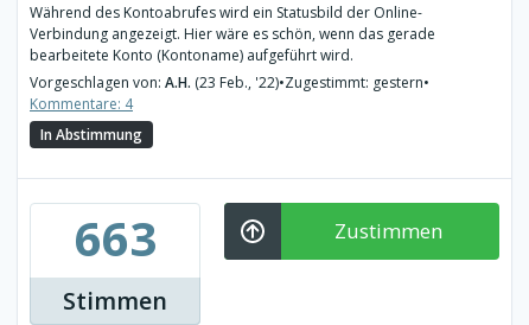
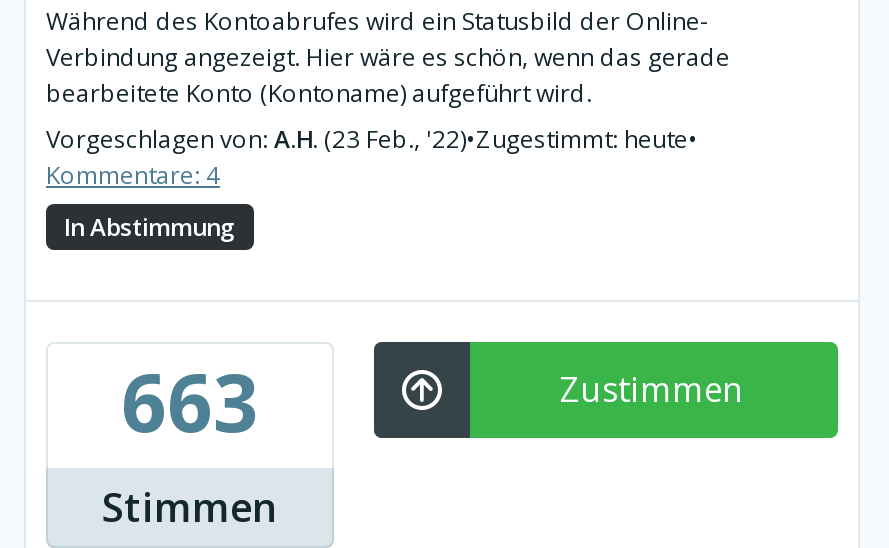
- Vorgeschlagen von: A.H. (23 Feb., '22)•Zugestimmt: gestern•
+ Vorgeschlagen von: A.H. (23 Feb., '22)•Zugestimmt: heute•
